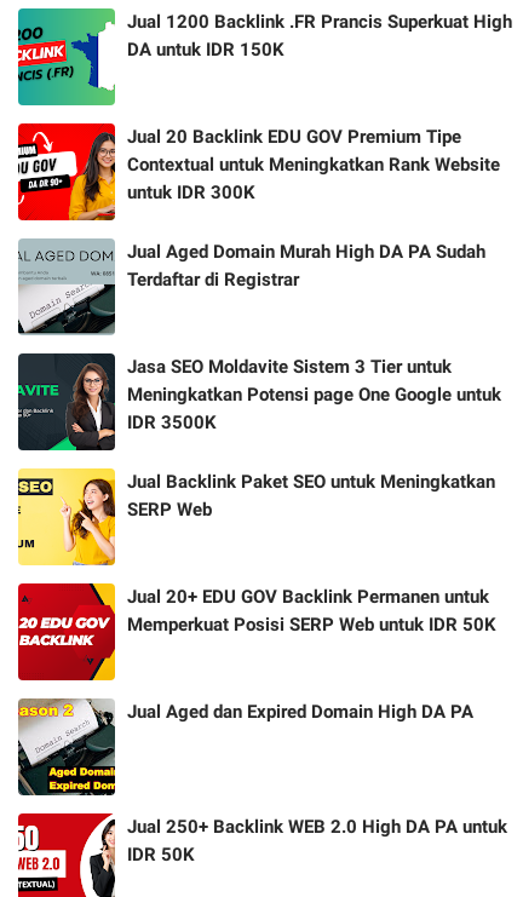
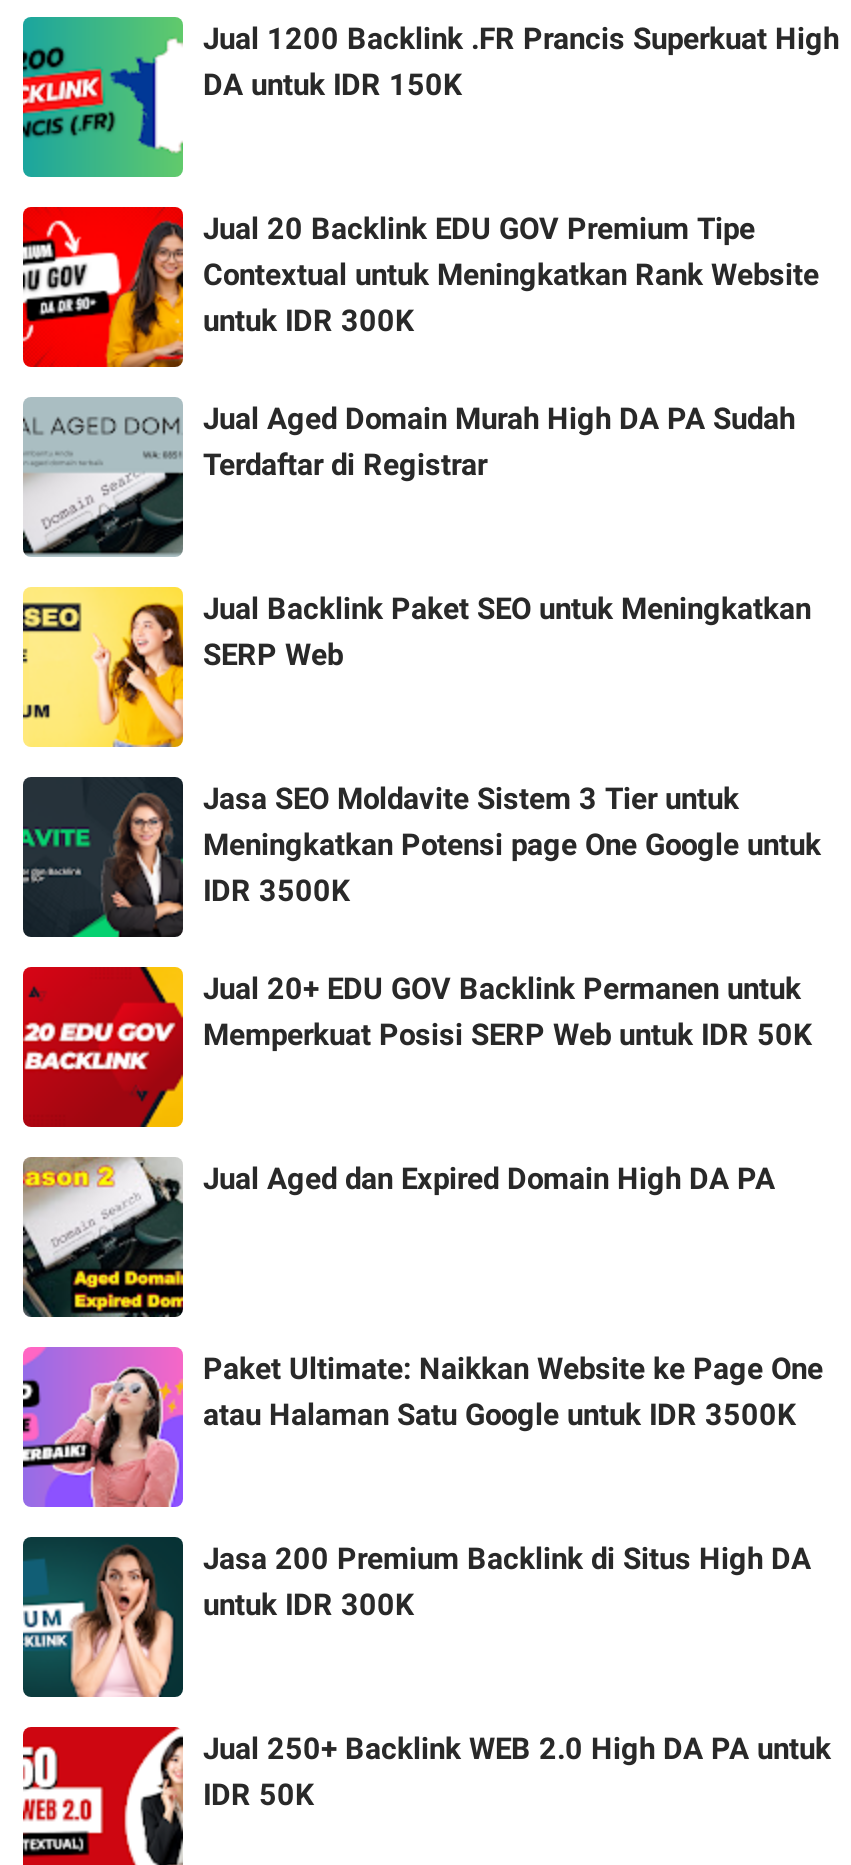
moved up: [image] | Jual Backlink Paket SEO untuk Meningkatkan | SERP Web

+ [image]
+ Paket Ultimate: Naikkan Website ke Page One
+ atau Halaman Satu Google untuk IDR 3500K

+ [image]
+ Jasa 200 Premium Backlink di Situs High DA
+ untuk IDR 300K
